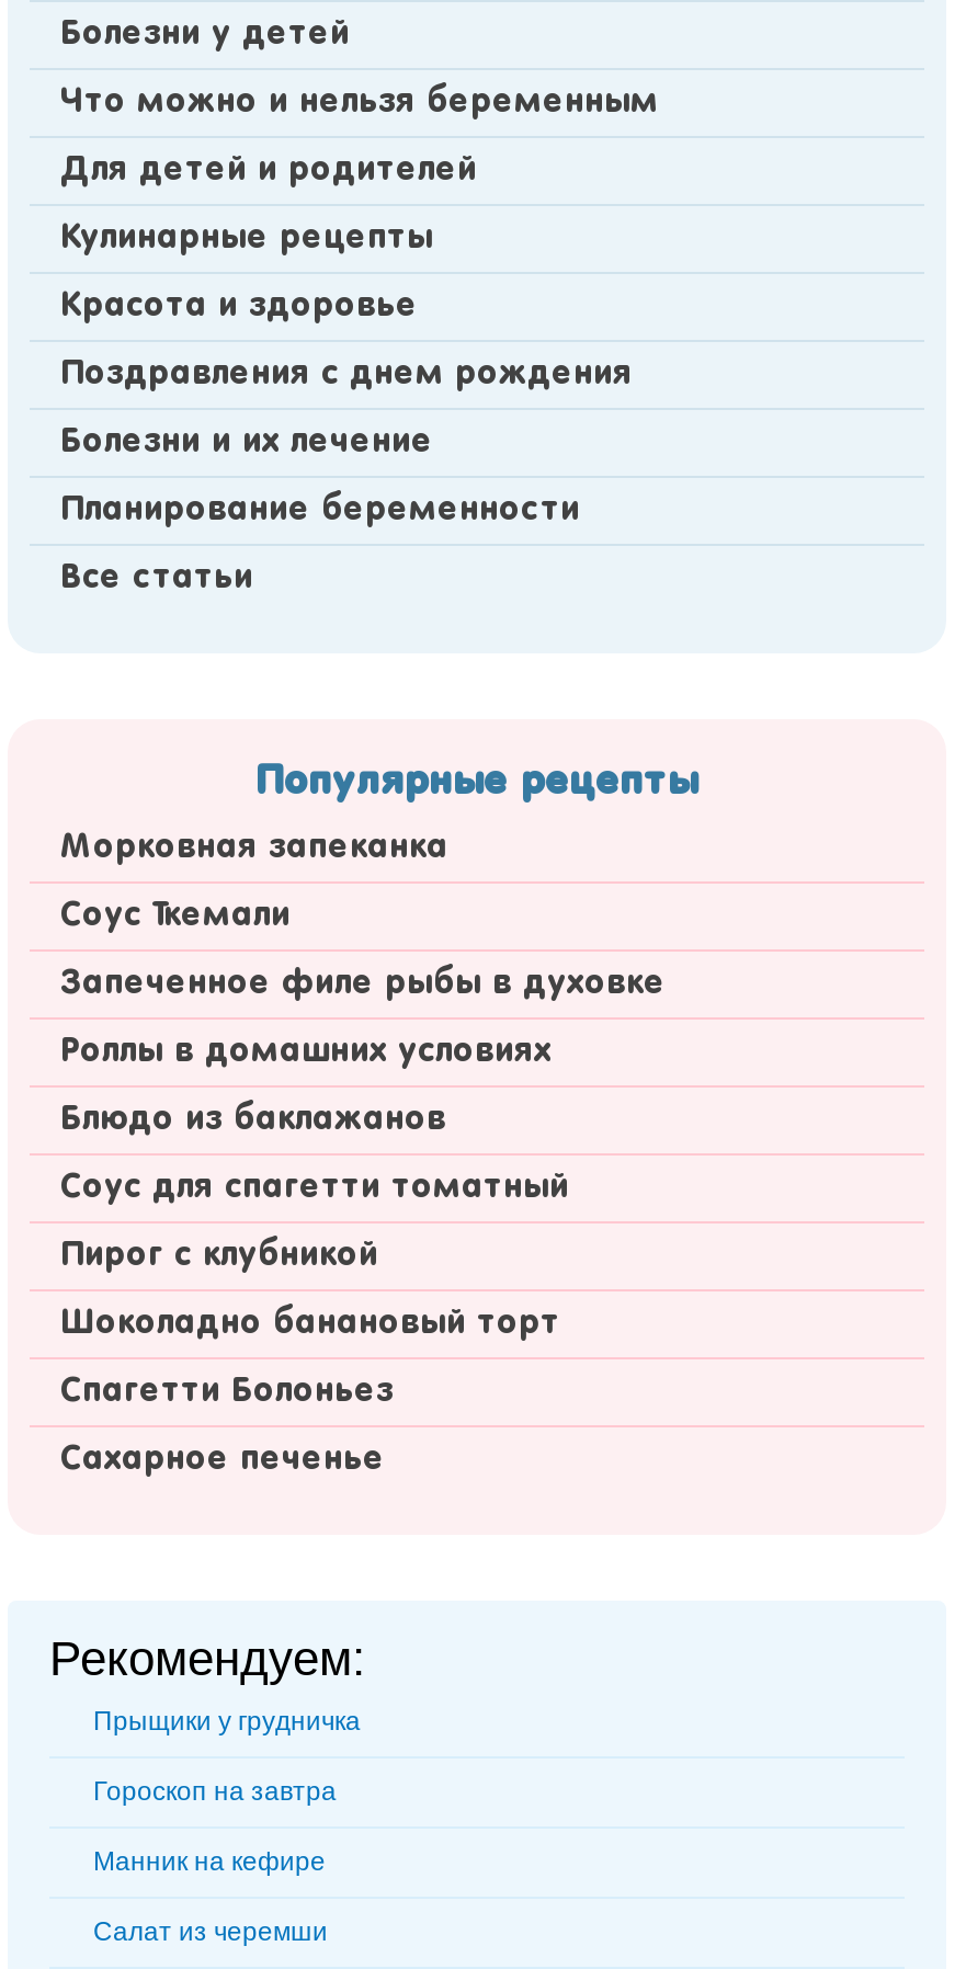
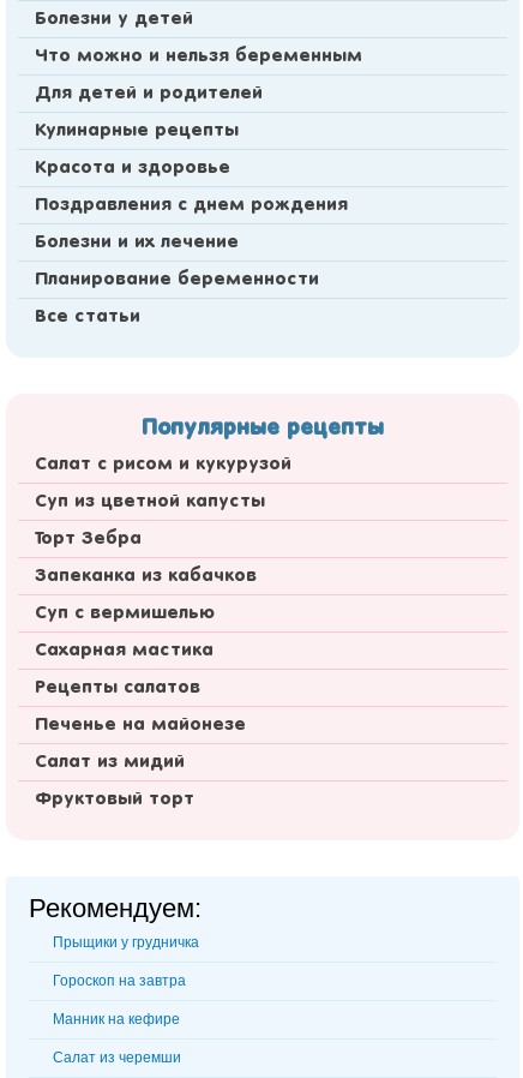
- Морковная запеканка
+ Салат с рисом и кукурузой

- Соус Ткемали
+ Суп из цветной капусты

- Запеченное филе рыбы в духовке
+ Торт Зебра

- Роллы в домашних условиях
+ Запеканка из кабачков

- Блюдо из баклажанов
+ Суп с вермишелью

- Соус для спагетти томатный
+ Сахарная мастика

- Пирог с клубникой
+ Рецепты салатов

- Шоколадно банановый торт
+ Печенье на майонезе

- Спагетти Болоньез
+ Cалат из мидий

- Сахарное печенье
+ Фруктовый торт
